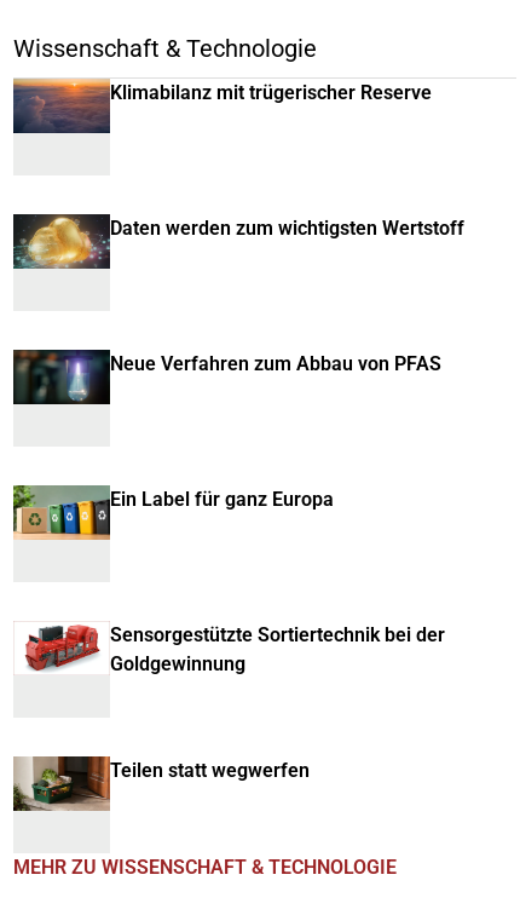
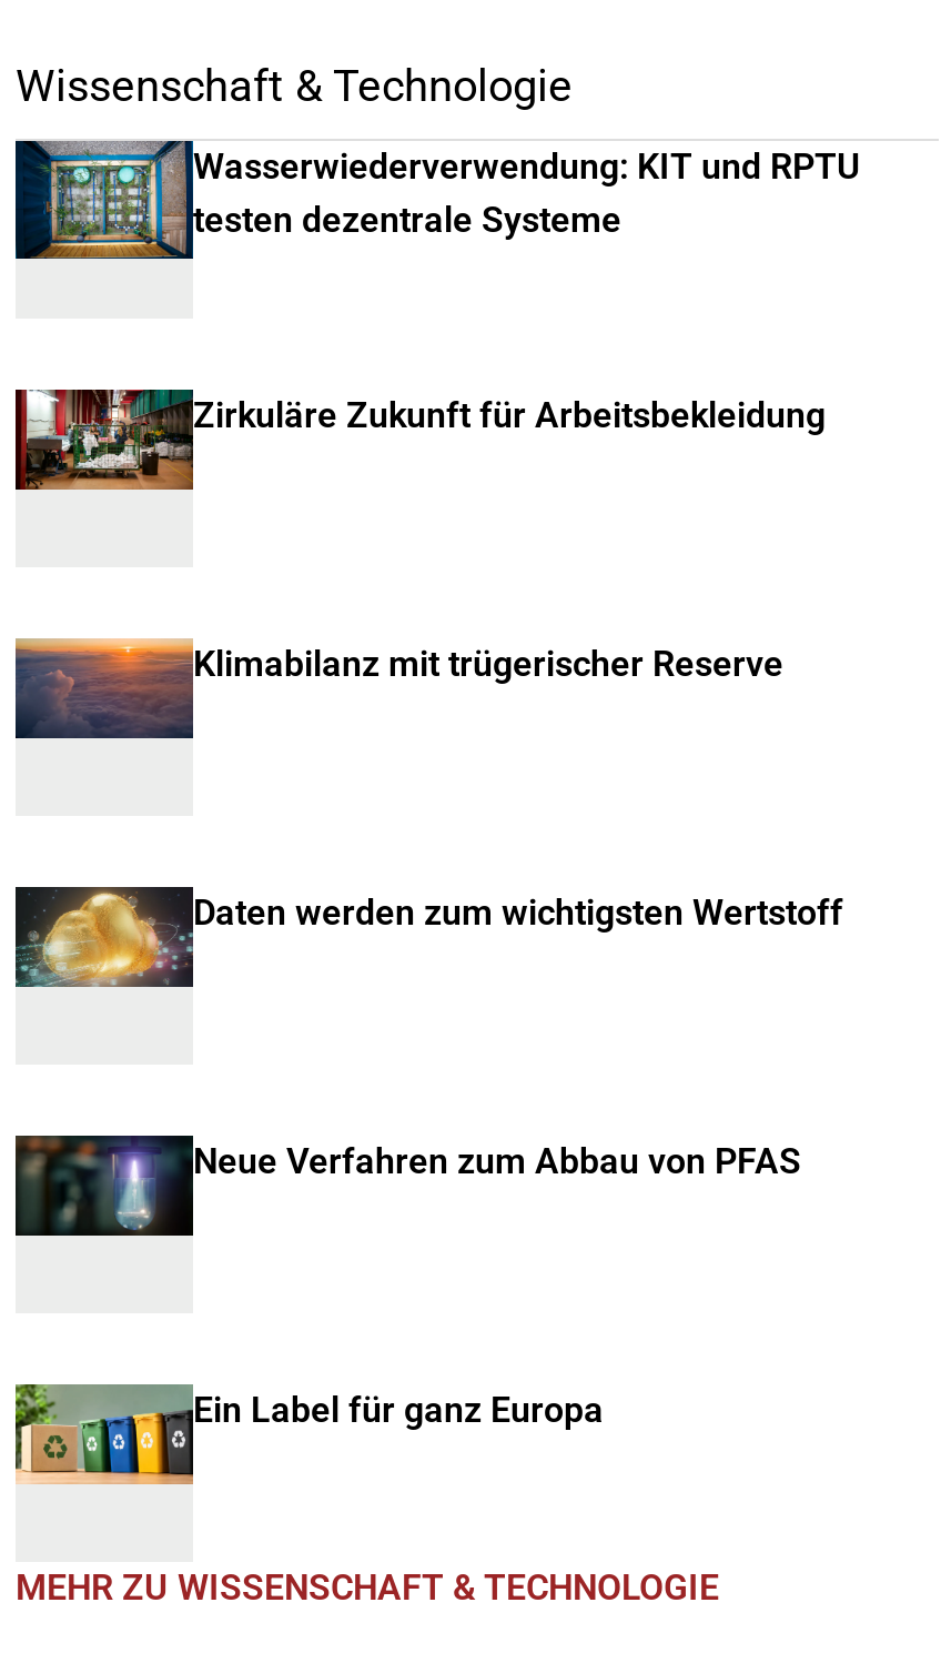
+ [image]
+ Wasserwiederverwendung: KIT und RPTU
+ testen dezentrale Systeme

+ [image]
+ Zirkuläre Zukunft für Arbeitsbekleidung

moved down: [image] | Klimabilanz mit trügerischer Reserve | Daten werden zum wichtigsten Wertstoff | Neue Verfahren zum Abbau von PFAS | Ein Label für ganz Europa

moved down: [image]

- [image]
- Sensorgestützte Sortiertechnik bei der
- Goldgewinnung

- [image]
- Teilen statt wegwerfen
